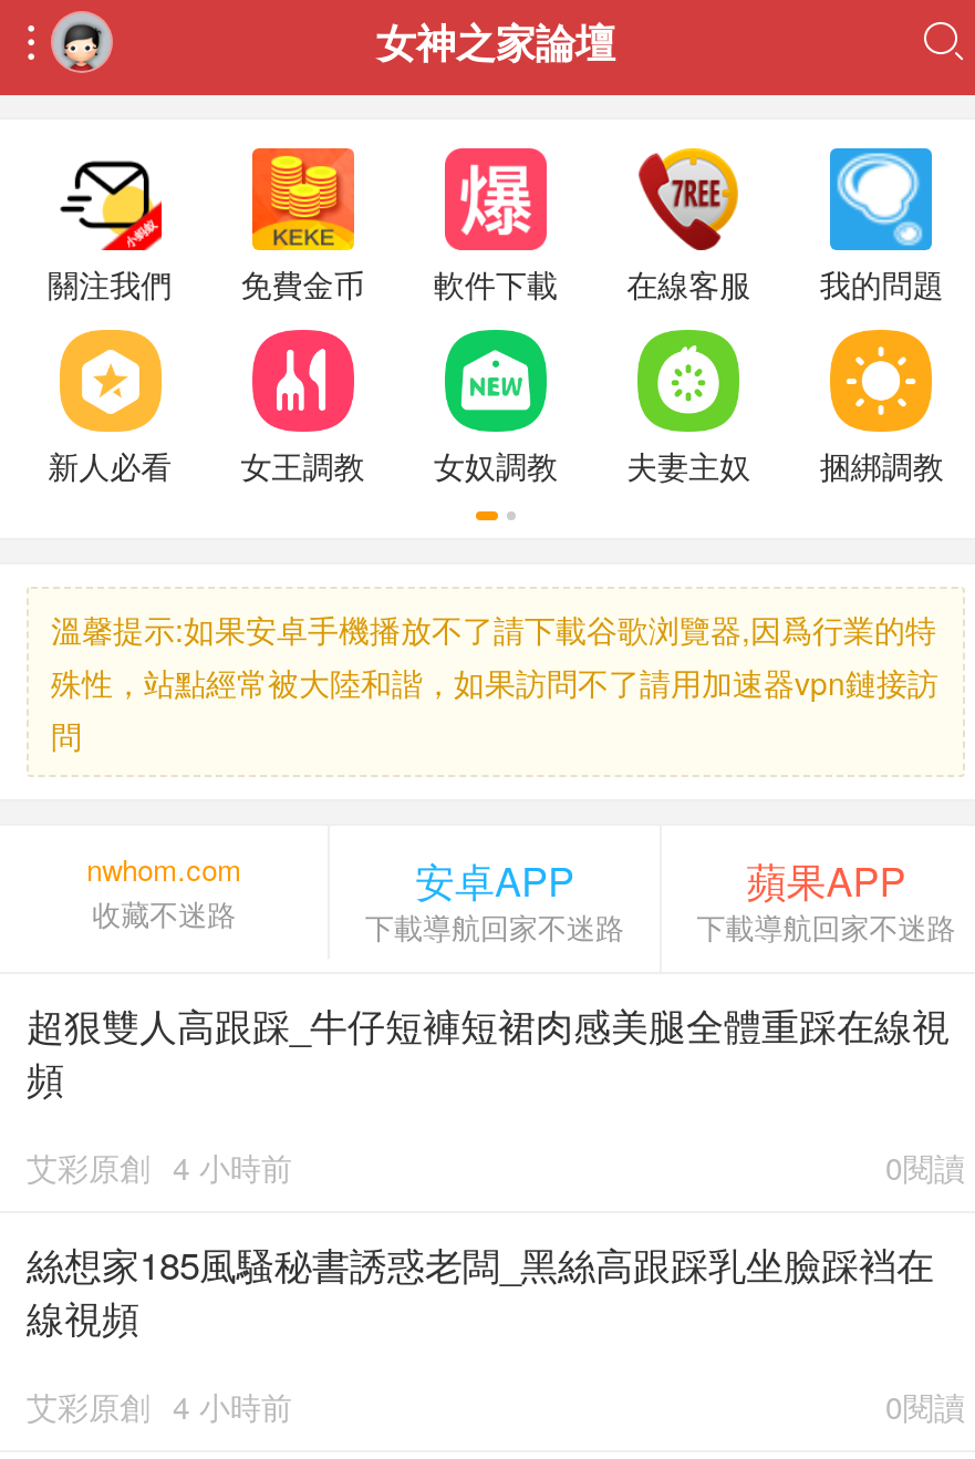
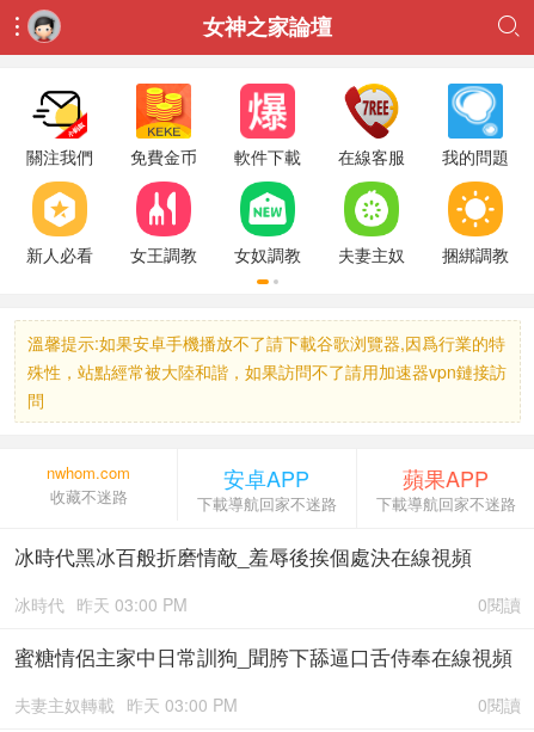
- 超狠雙人高跟踩_牛仔短褲短裙肉感美腿全體重踩在線視
- 頻
+ 冰時代黑冰百般折磨情敵_羞辱後挨個處決在線視頻

- 艾彩原創 4 小時前
+ 冰時代 昨天 03:00 PM

- 絲想家185風騷秘書誘惑老闆_黑絲高跟踩乳坐臉踩裆在
- 線視頻
+ 蜜糖情侶主家中日常訓狗_聞胯下舔逼口舌侍奉在線視頻

- 艾彩原創 4 小時前
+ 夫妻主奴轉載 昨天 03:00 PM
